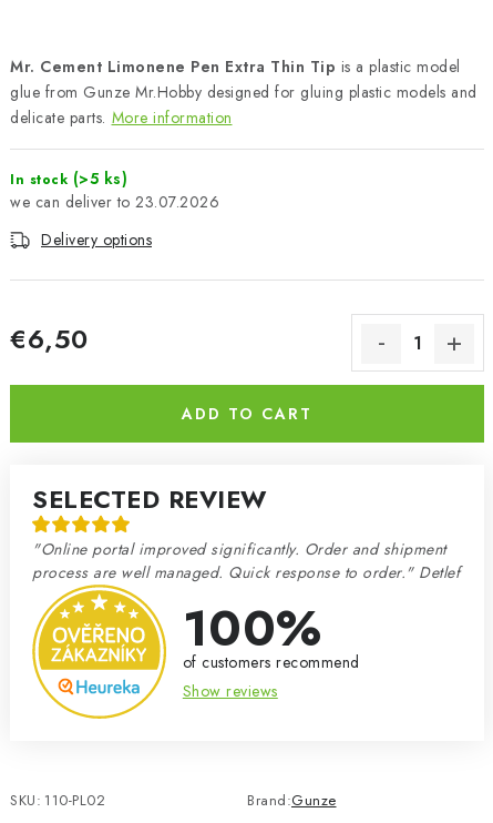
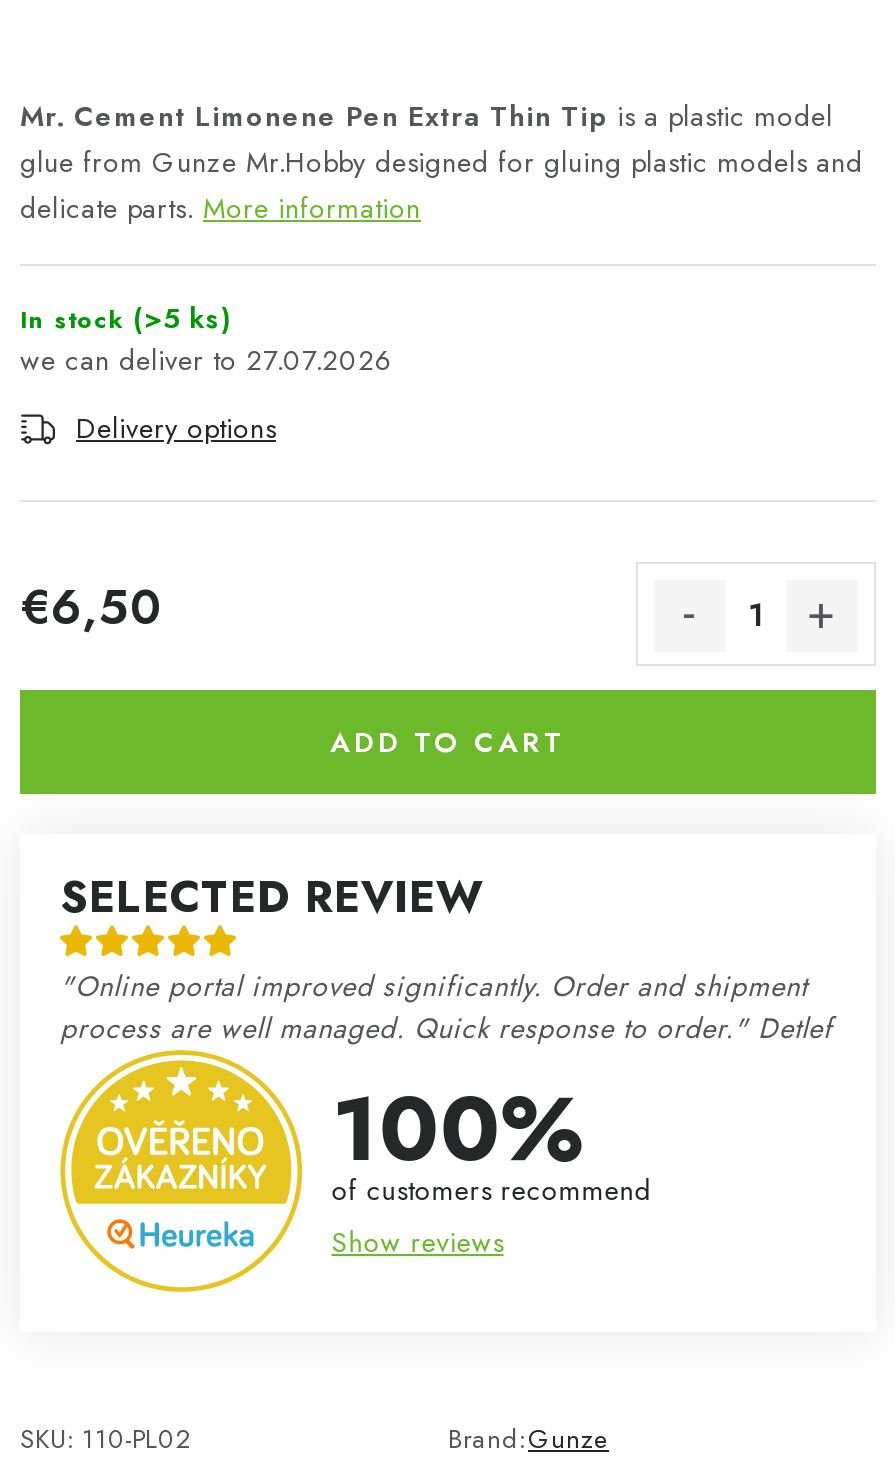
- 23.07.2026
+ 27.07.2026
